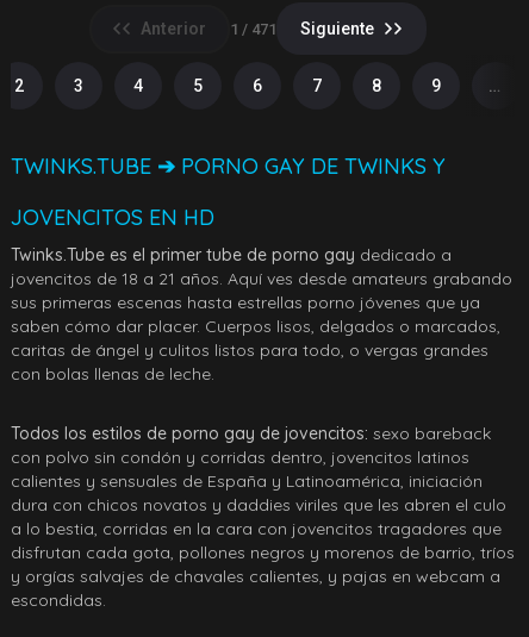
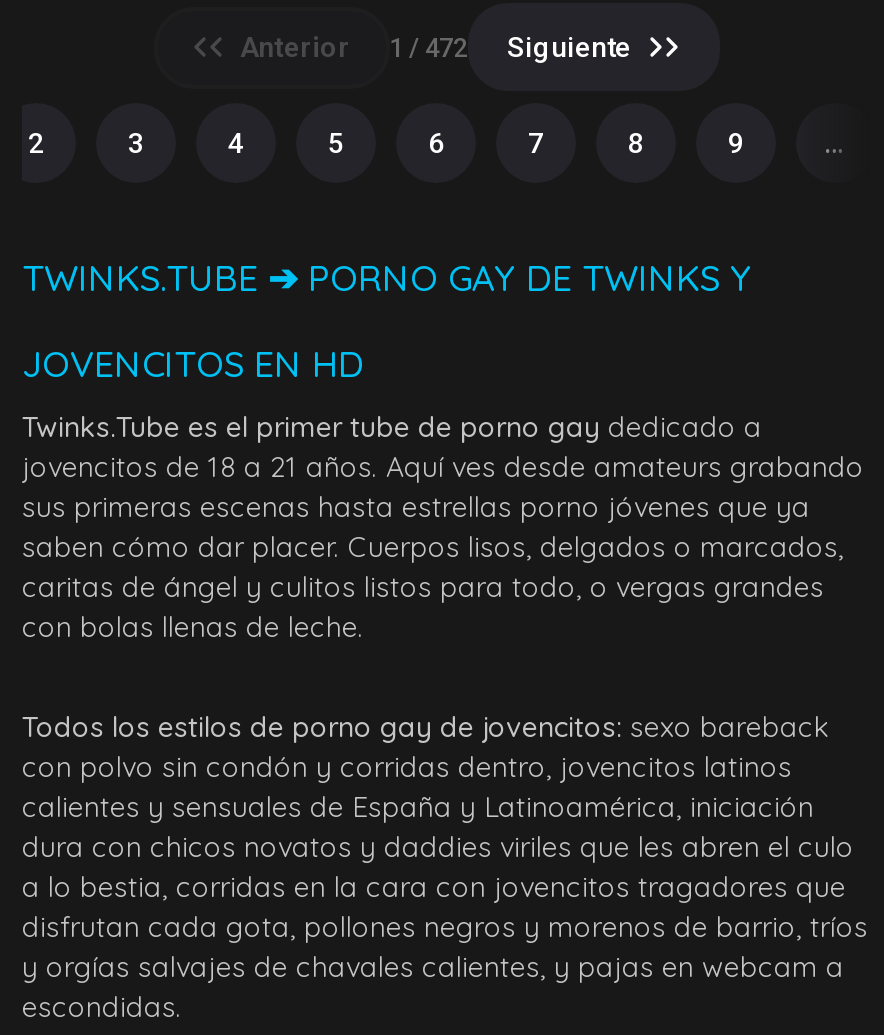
- Anterior 1 / 471 Siguiente
+ Anterior 1 / 472 Siguiente
